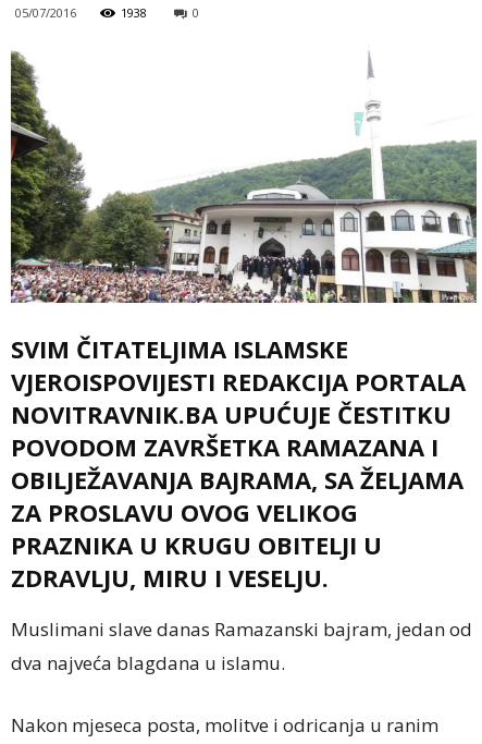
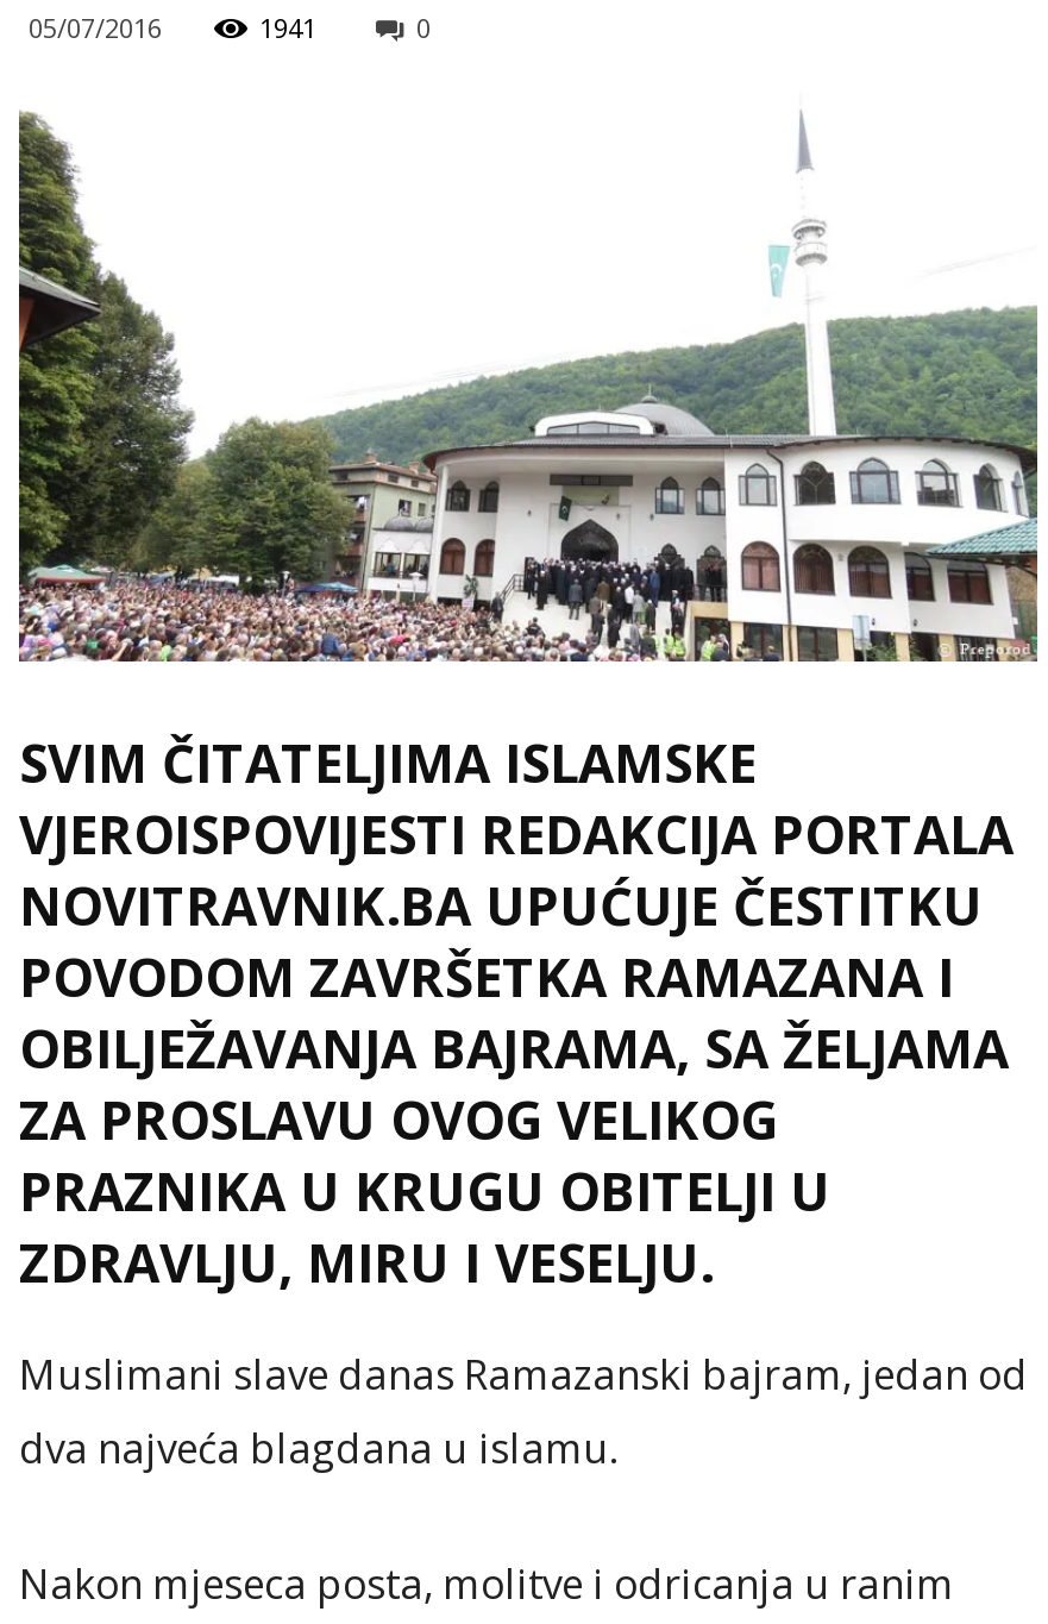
- 1938
+ 1941
